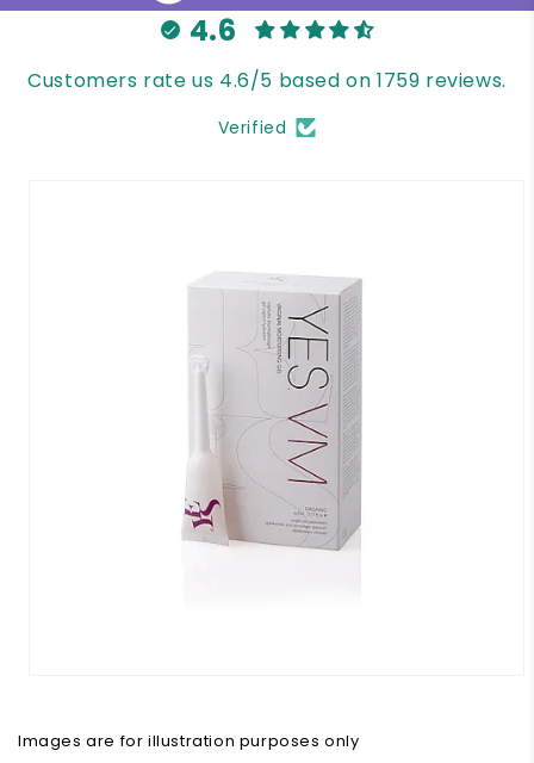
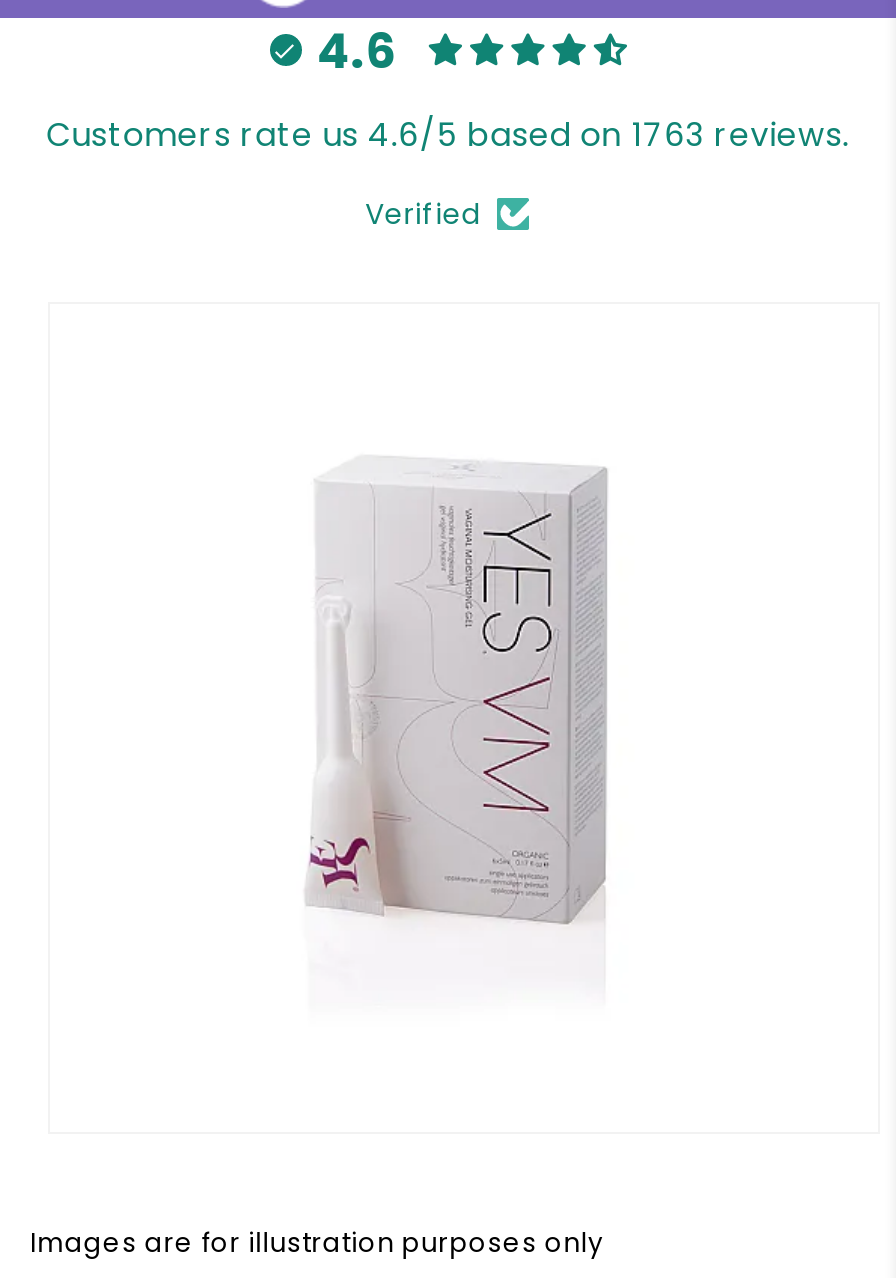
- Customers rate us 4.6/5 based on 1759 reviews.
+ Customers rate us 4.6/5 based on 1763 reviews.
